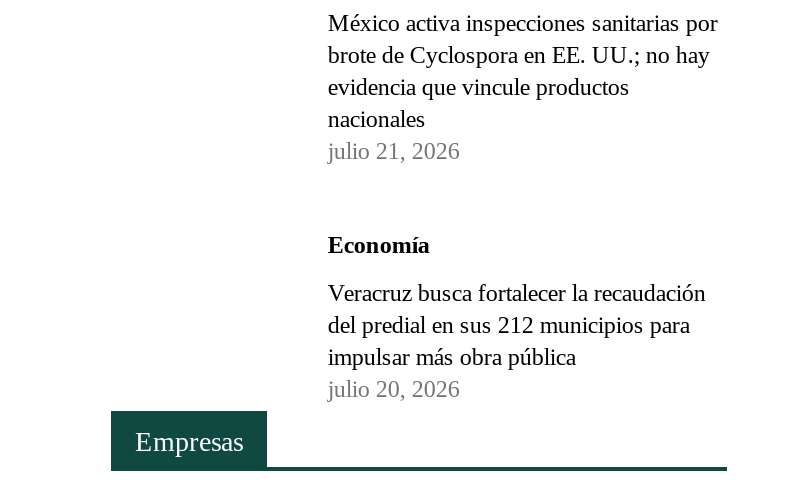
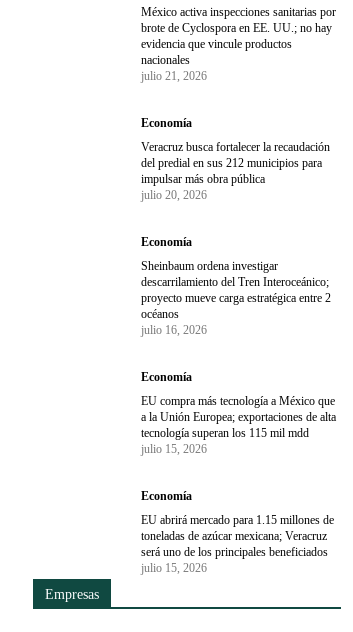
+ Economía
+ Sheinbaum ordena investigar
+ descarrilamiento del Tren Interoceánico;
+ proyecto mueve carga estratégica entre 2
+ océanos
+ julio 16, 2026
+ Economía
+ EU compra más tecnología a México que
+ a la Unión Europea; exportaciones de alta
+ tecnología superan los 115 mil mdd
+ julio 15, 2026
+ Economía
+ EU abrirá mercado para 1.15 millones de
+ toneladas de azúcar mexicana; Veracruz
+ será uno de los principales beneficiados
+ julio 15, 2026
